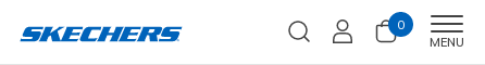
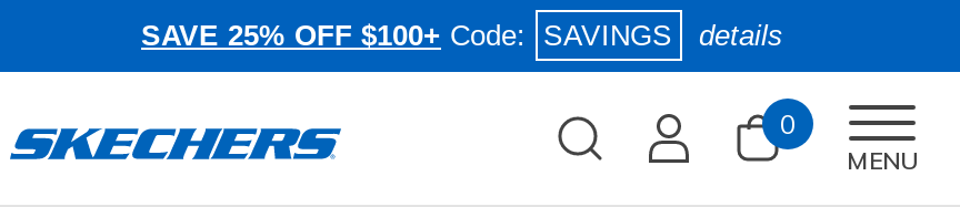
+ SAVE 25% OFF $100+ Code: SAVINGS
+ details
